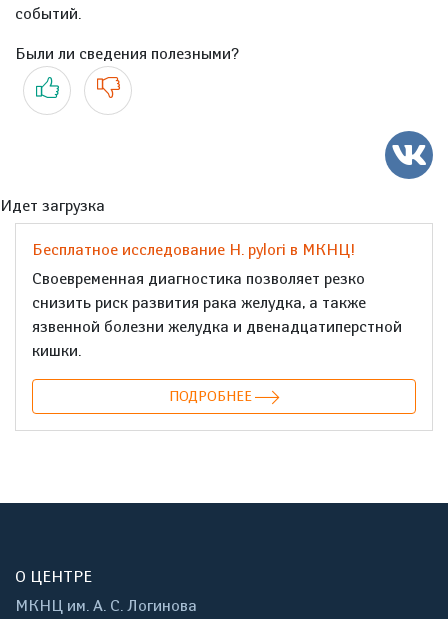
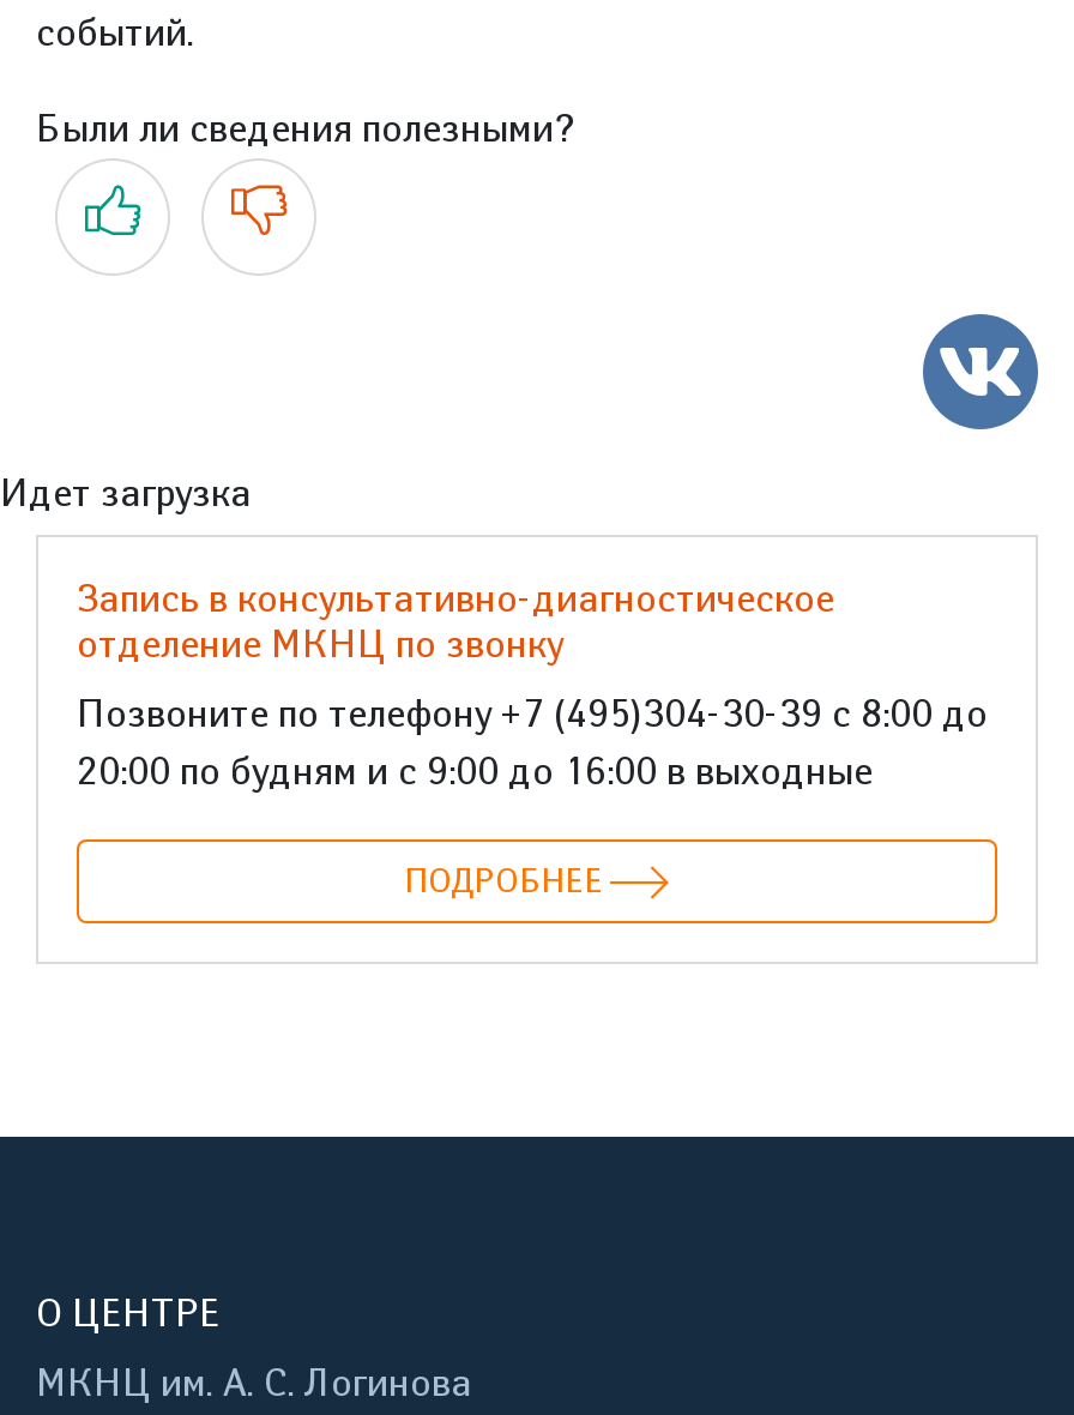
- Бесплатное исследование H. pylori в МКНЦ!
+ Запись в консультативно-диагностическое
+ отделение МКНЦ по звонку

- Своевременная диагностика позволяет резко
- снизить риск развития рака желудка, а также
- язвенной болезни желудка и двенадцатиперстной
- кишки.
+ Позвоните по телефону +7 (495)304-30-39 с 8:00 до
+ 20:00 по будням и с 9:00 до 16:00 в выходные
